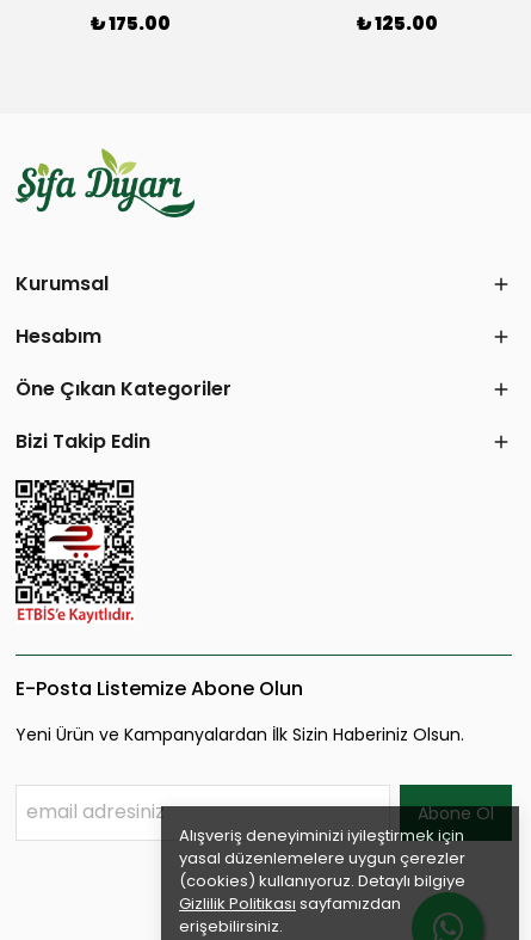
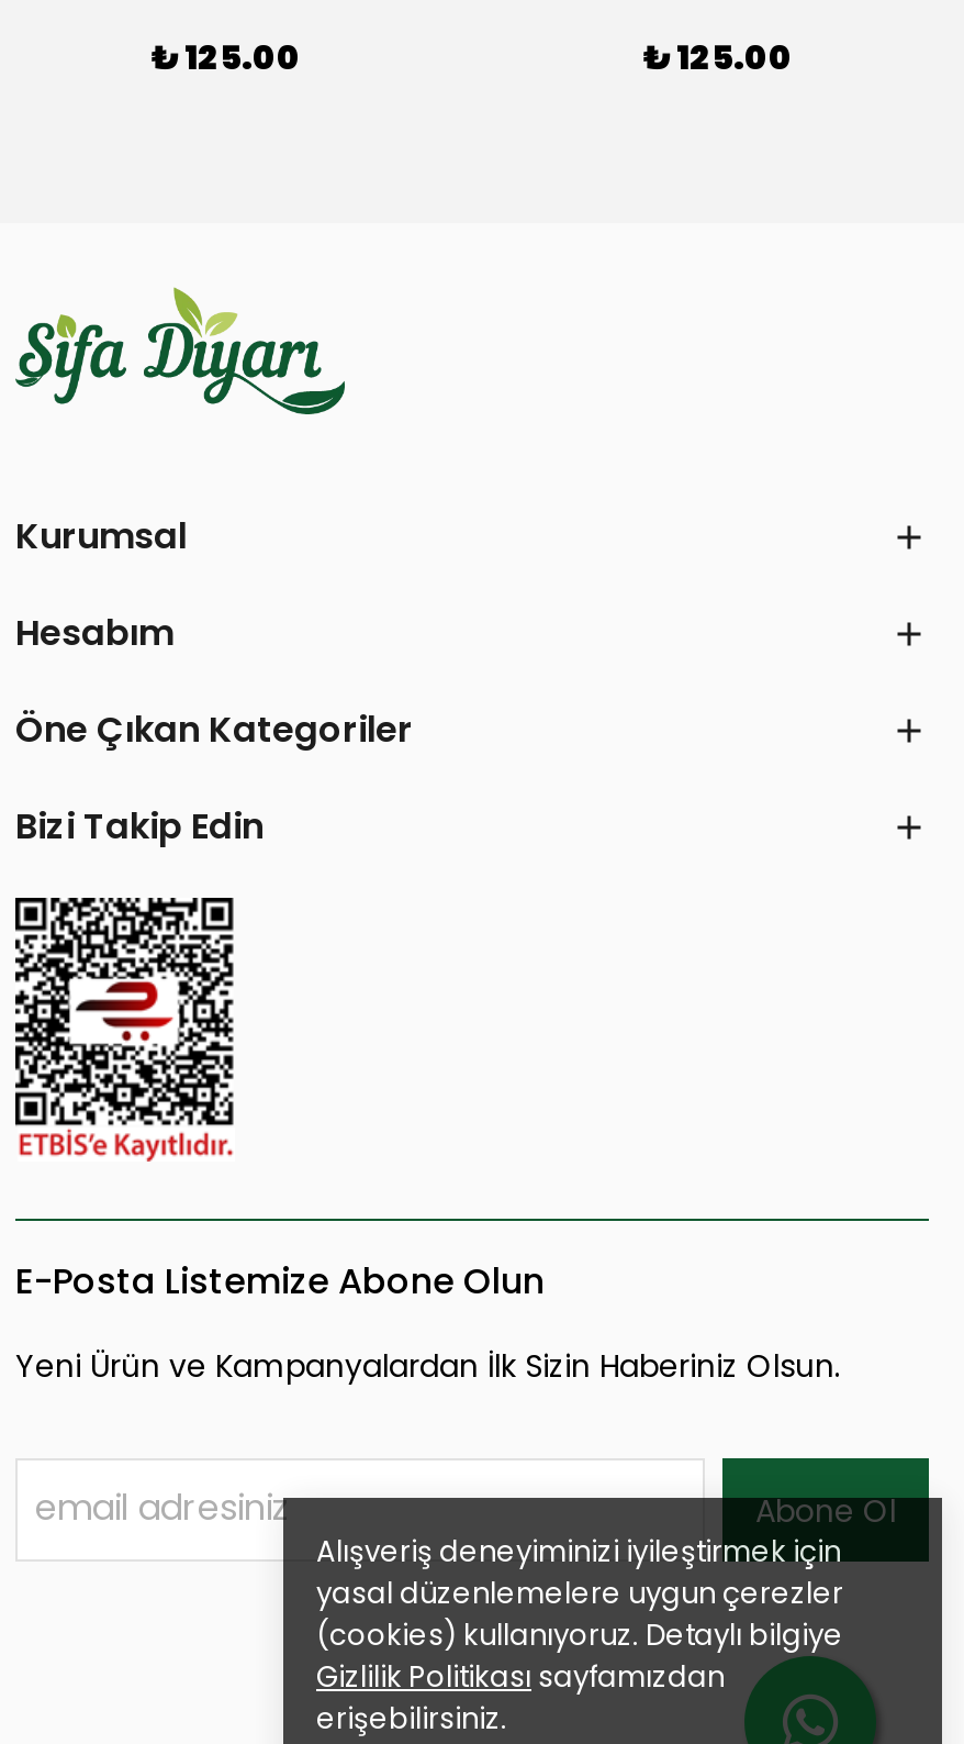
- ₺ 175.00
+ ₺ 125.00
